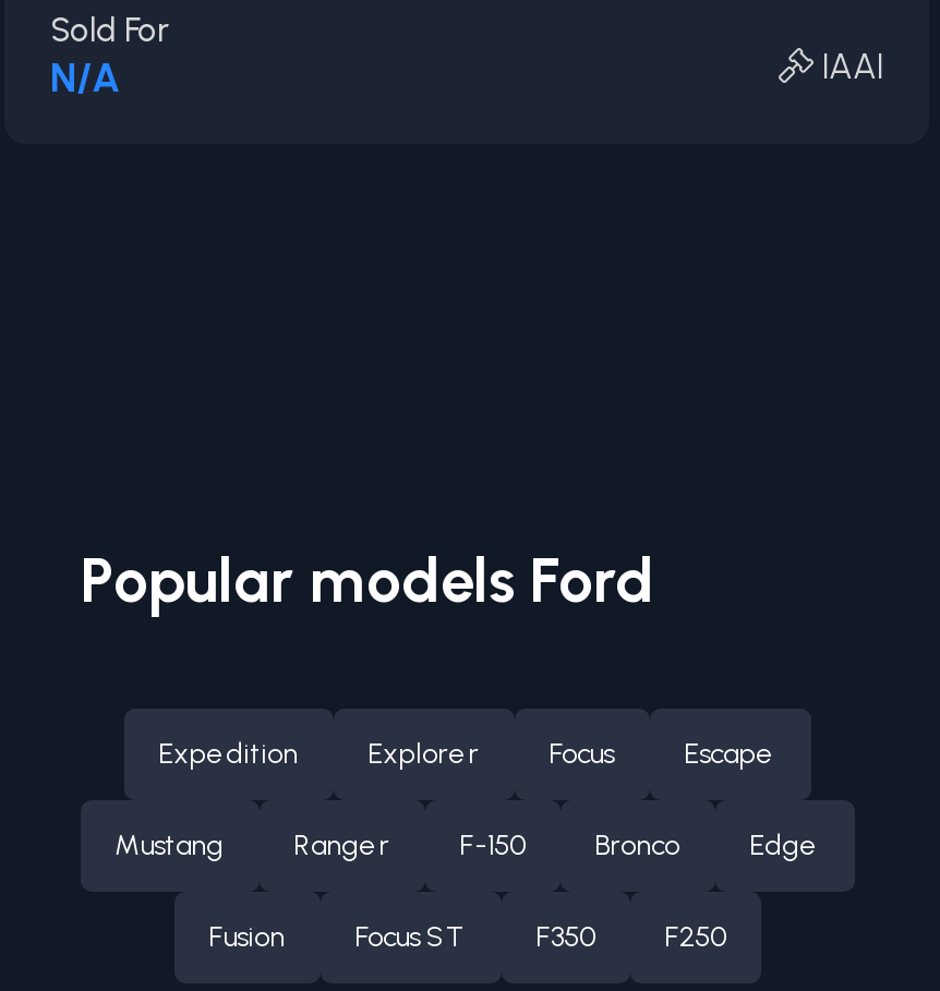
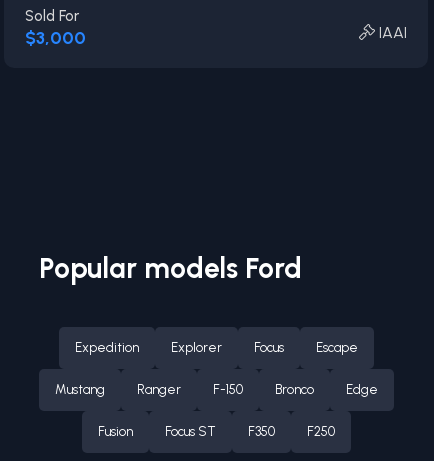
- N/A
+ $3,000
